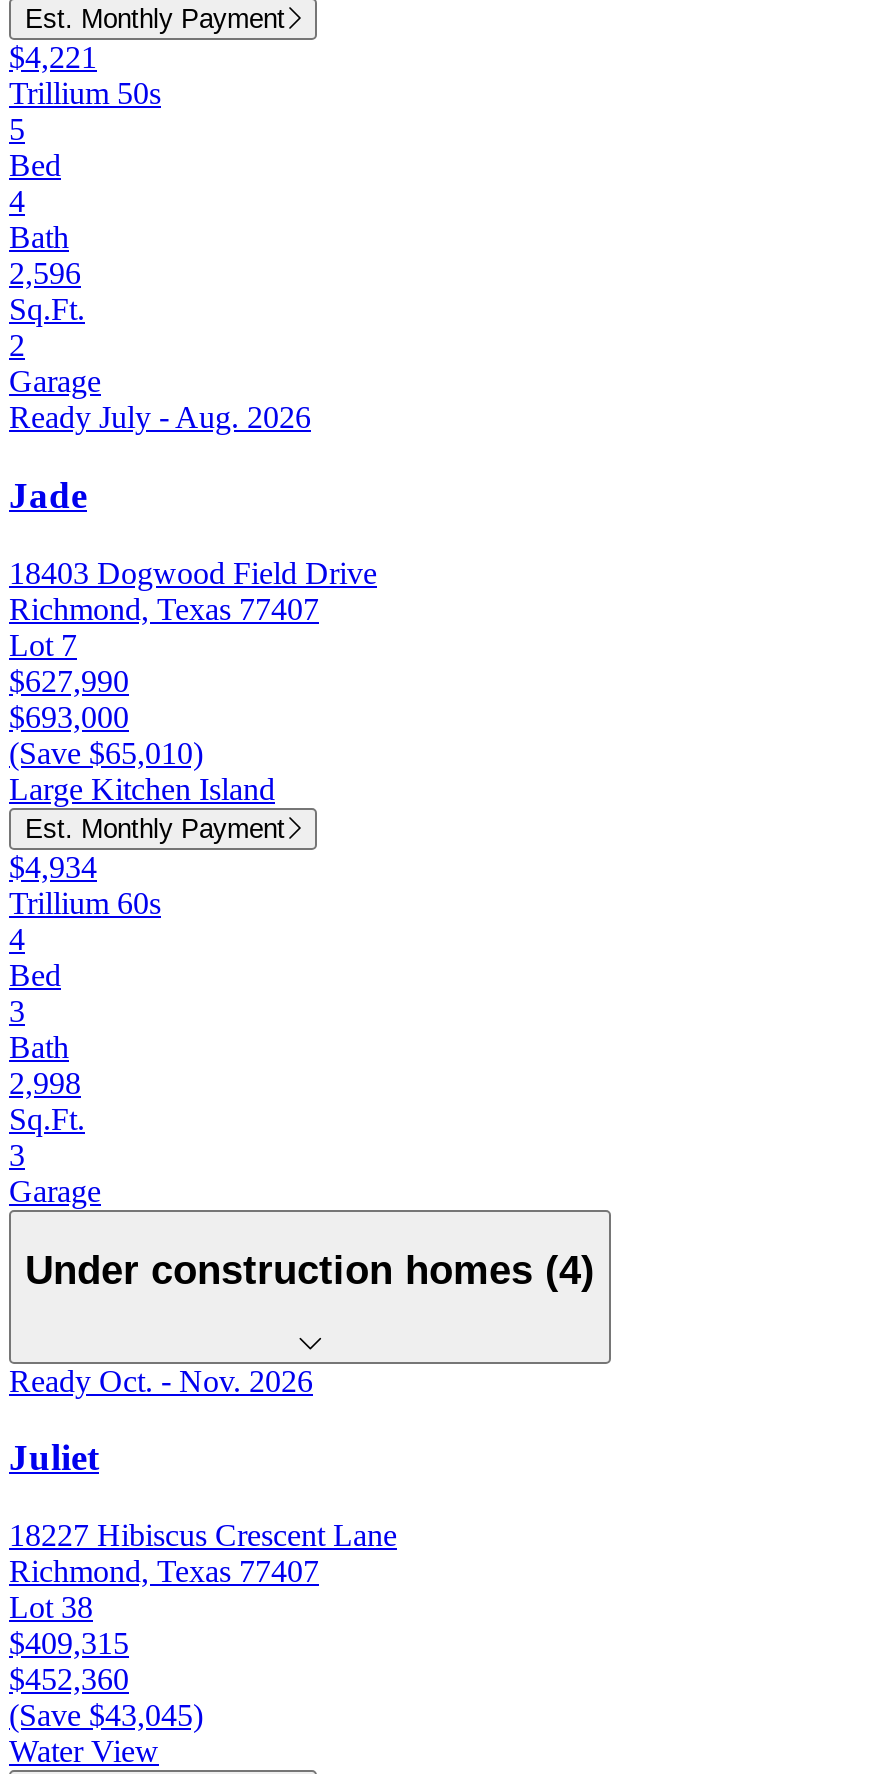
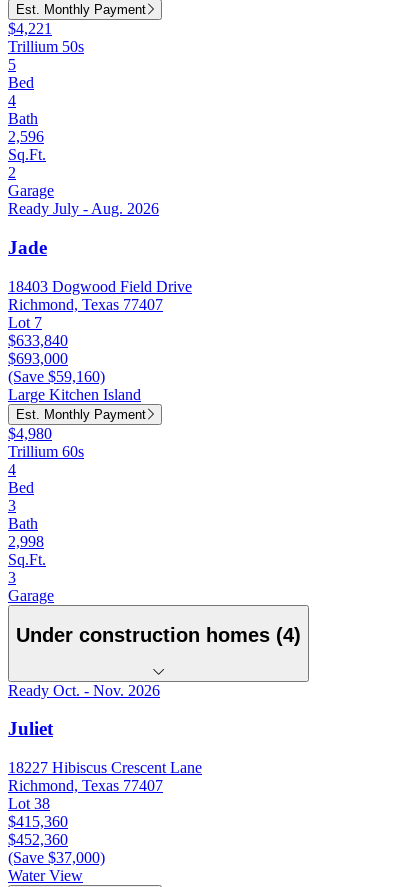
- $627,990
+ $633,840

- (Save $65,010)
+ (Save $59,160)

- $4,934
+ $4,980

- $409,315
+ $415,360

- (Save $43,045)
+ (Save $37,000)
